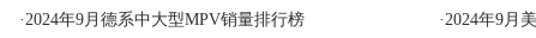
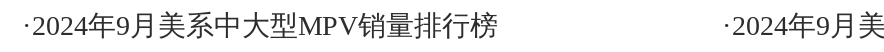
- ·2024年9月德系中大型MPV销量排行榜
+ ·2024年9月美系中大型MPV销量排行榜
